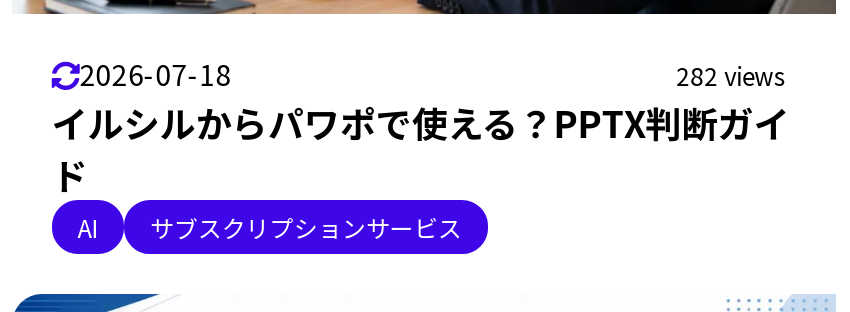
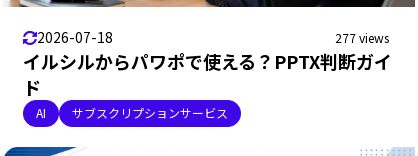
- 282 views
+ 277 views
